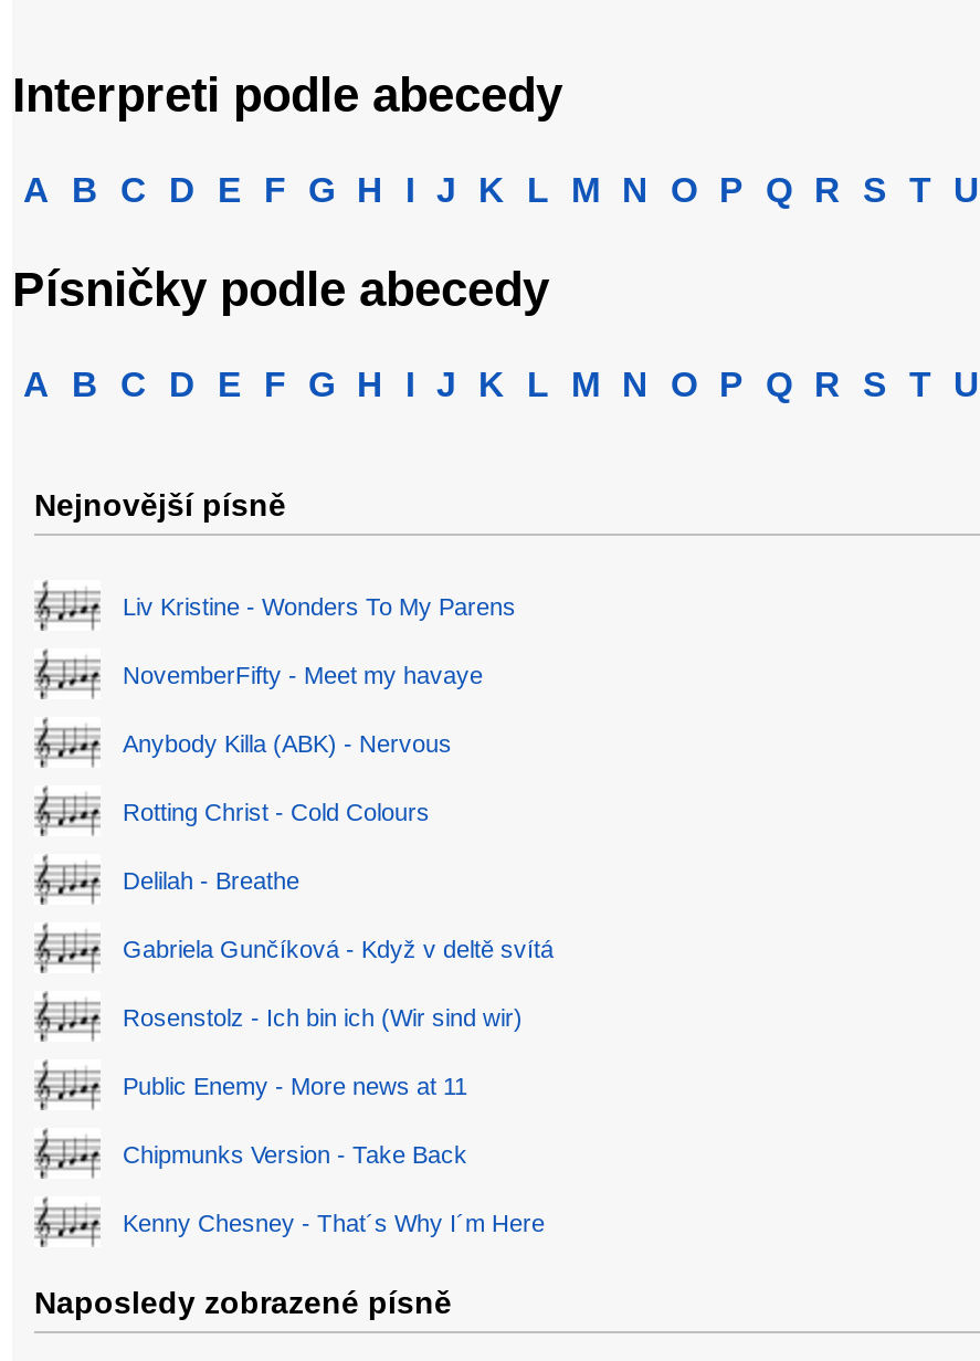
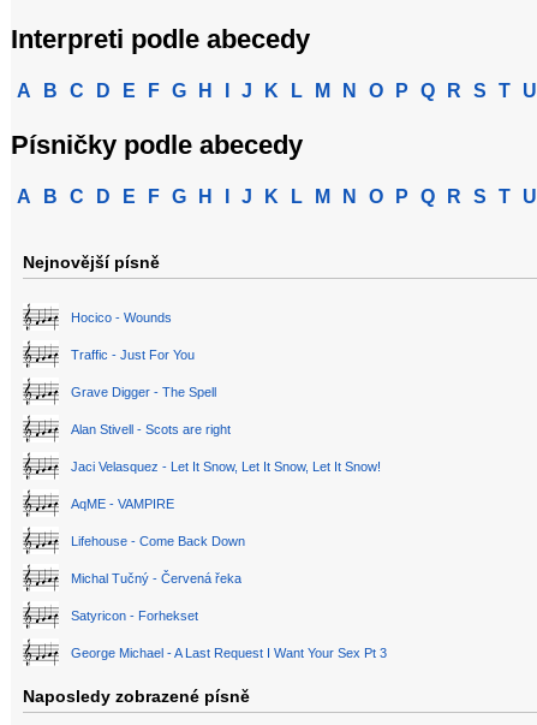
- Liv Kristine - Wonders To My Parens
+ Hocico - Wounds

- NovemberFifty - Meet my havaye
+ Traffic - Just For You

- Anybody Killa (ABK) - Nervous
+ Grave Digger - The Spell

- Rotting Christ - Cold Colours
+ Alan Stivell - Scots are right

- Delilah - Breathe
+ Jaci Velasquez - Let It Snow, Let It Snow, Let It Snow!

- Gabriela Gunčíková - Když v deltě svítá
+ AqME - VAMPIRE

- Rosenstolz - Ich bin ich (Wir sind wir)
+ Lifehouse - Come Back Down

- Public Enemy - More news at 11
+ Michal Tučný - Červená řeka

- Chipmunks Version - Take Back
+ Satyricon - Forhekset

- Kenny Chesney - That´s Why I´m Here
+ George Michael - A Last Request I Want Your Sex Pt 3
